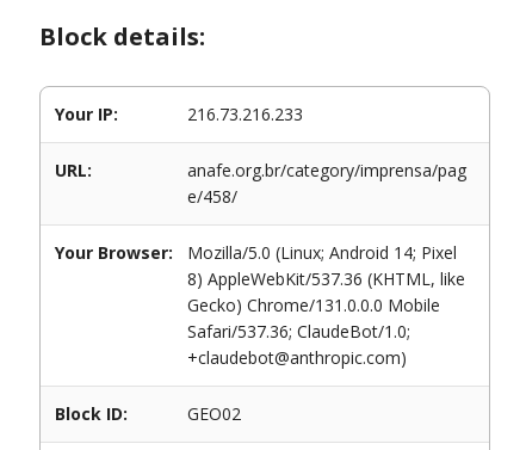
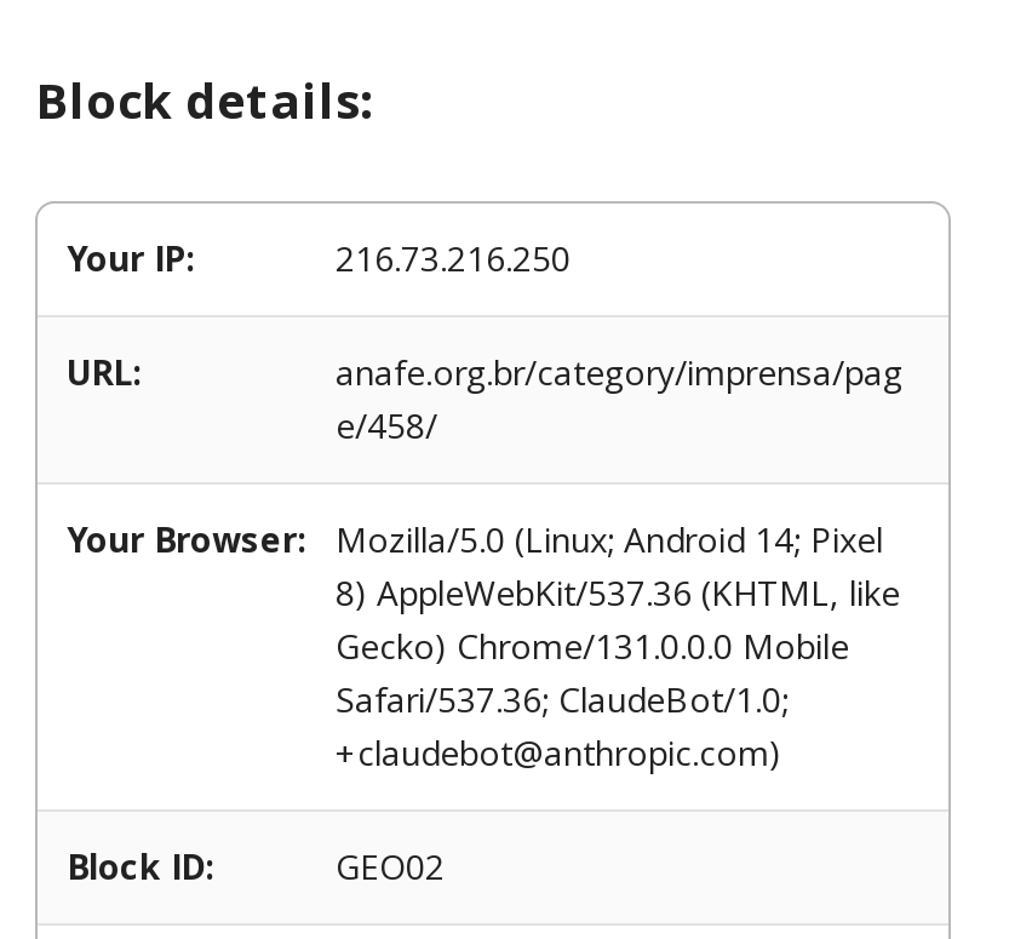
- 216.73.216.233
+ 216.73.216.250
